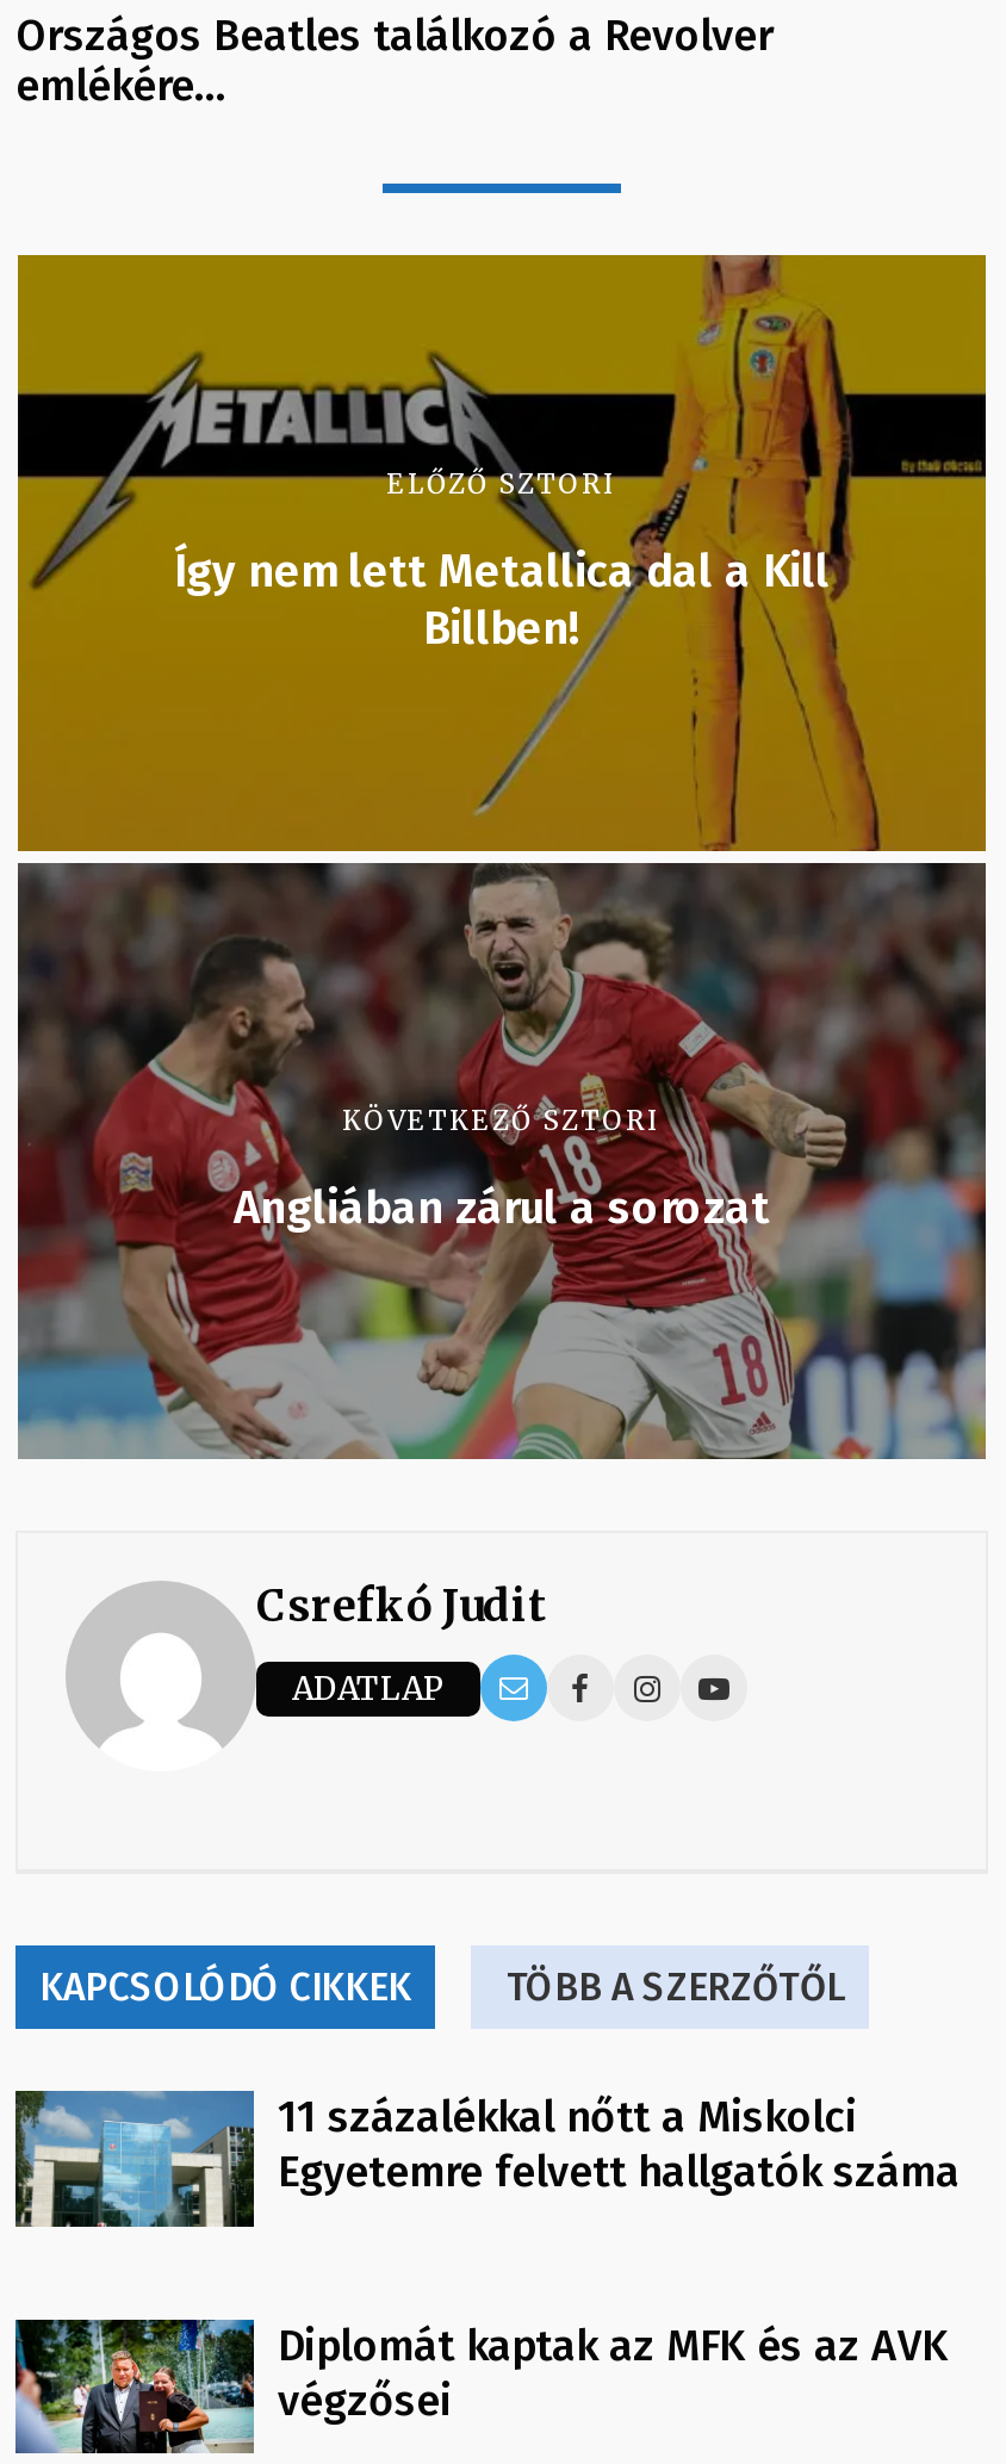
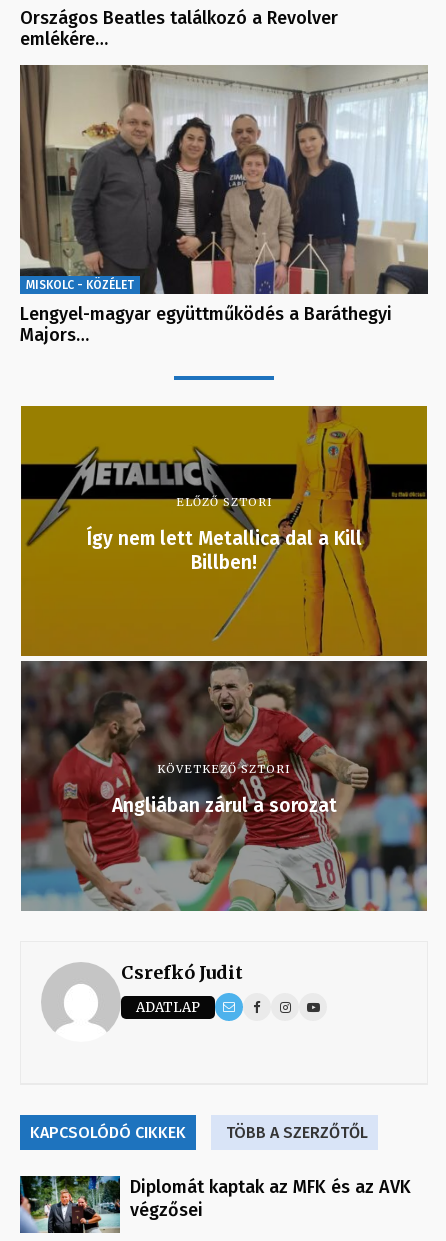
+ [image]
+ MISKOLC - KÖZÉLET
+ Lengyel-magyar együttműködés a Baráthegyi
+ Majors…

moved down: [image] | Így nem lett Metallica dal a Kill | Billben! | ... | KAPCSOLÓDÓ CIKKEK | TÖBB A SZERZŐTŐL

- [image]
- 11 százalékkal nőtt a Miskolci
- Egyetemre felvett hallgatók száma
